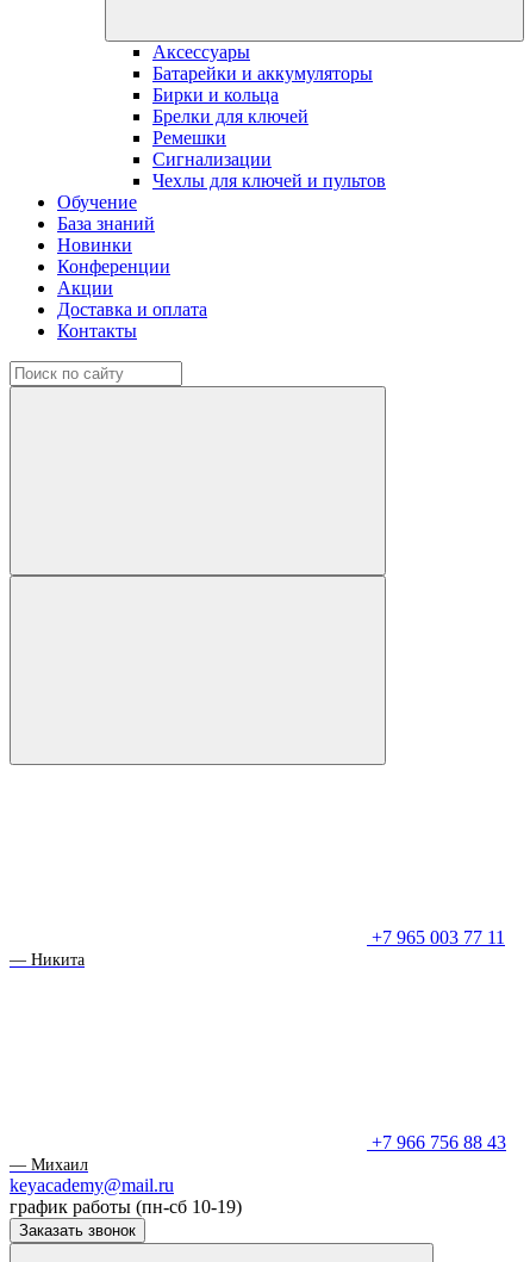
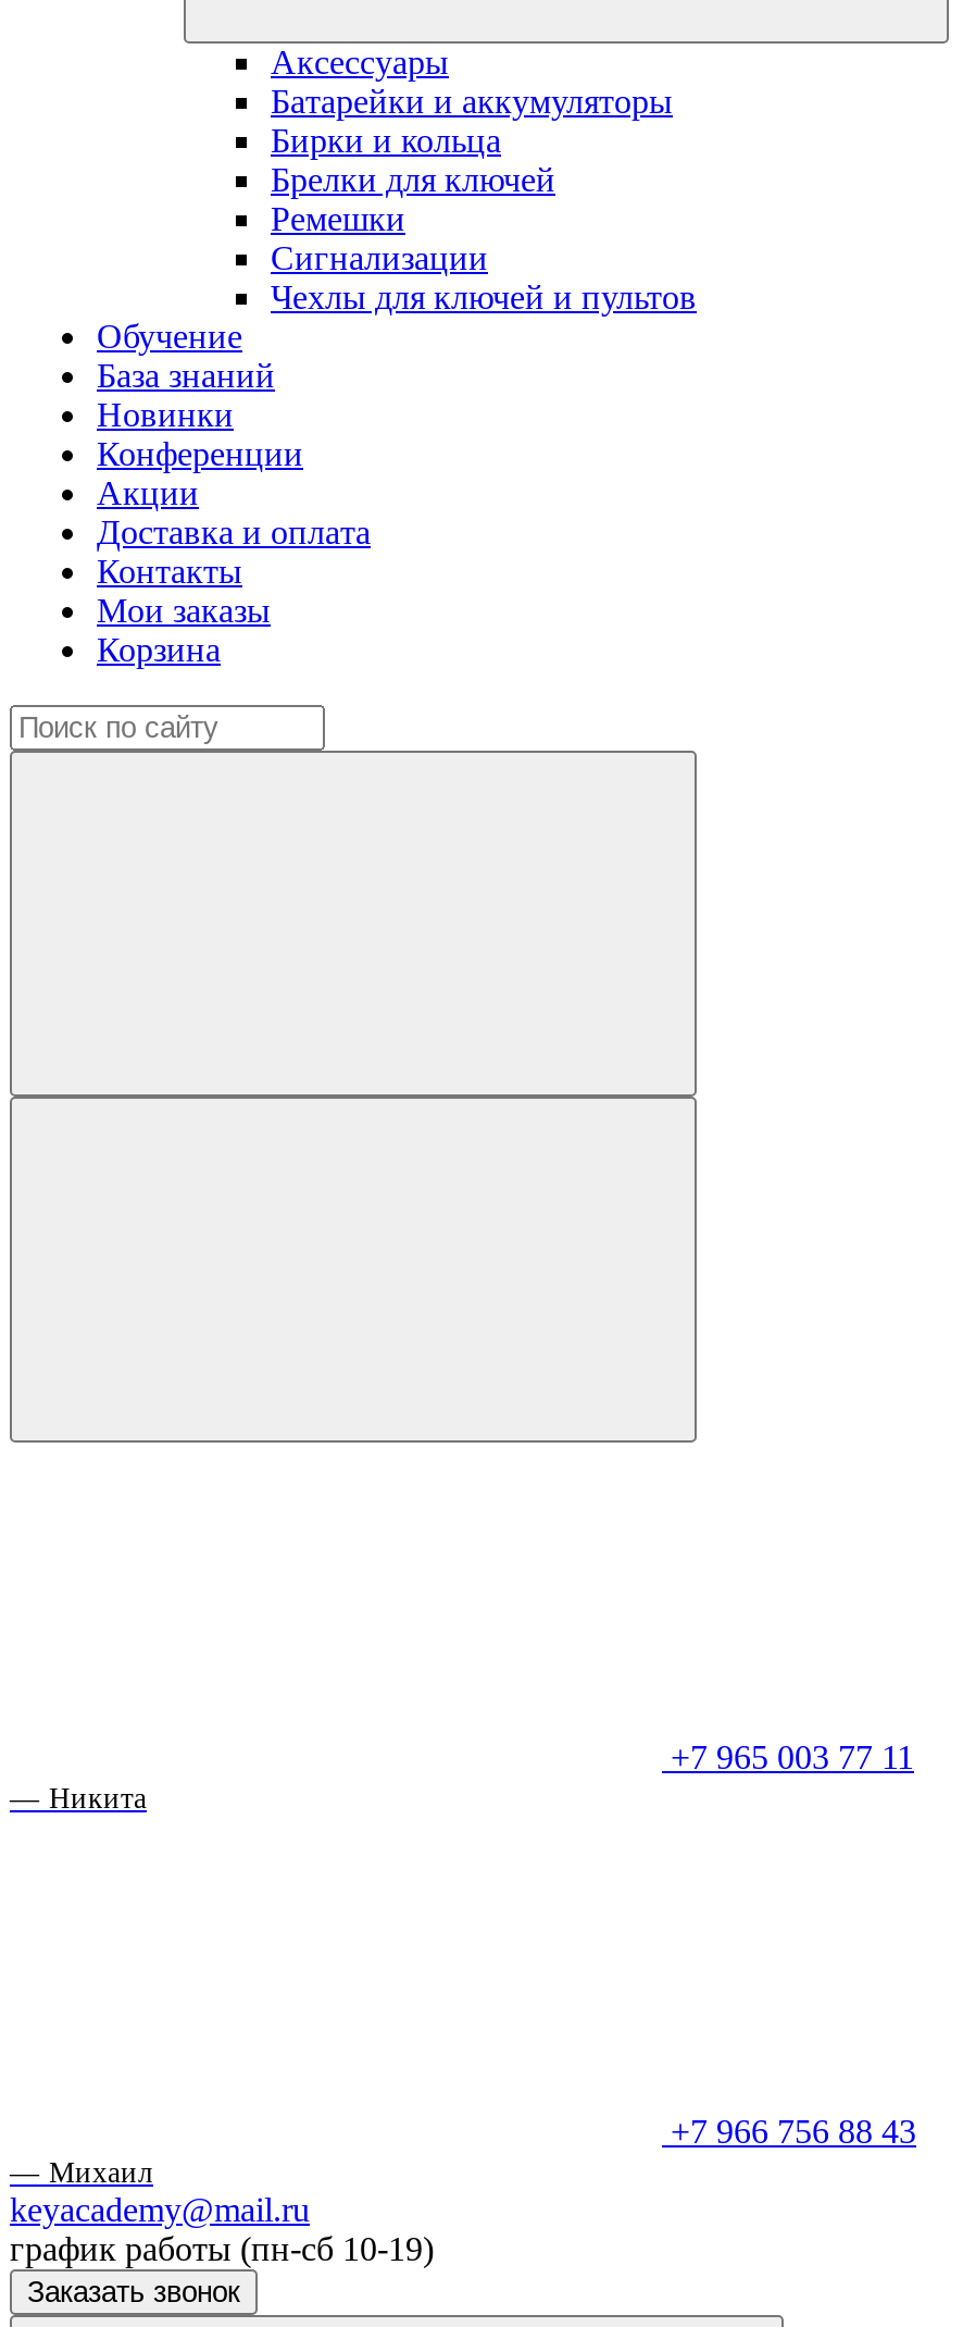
+ Мои заказы
+ Корзина
